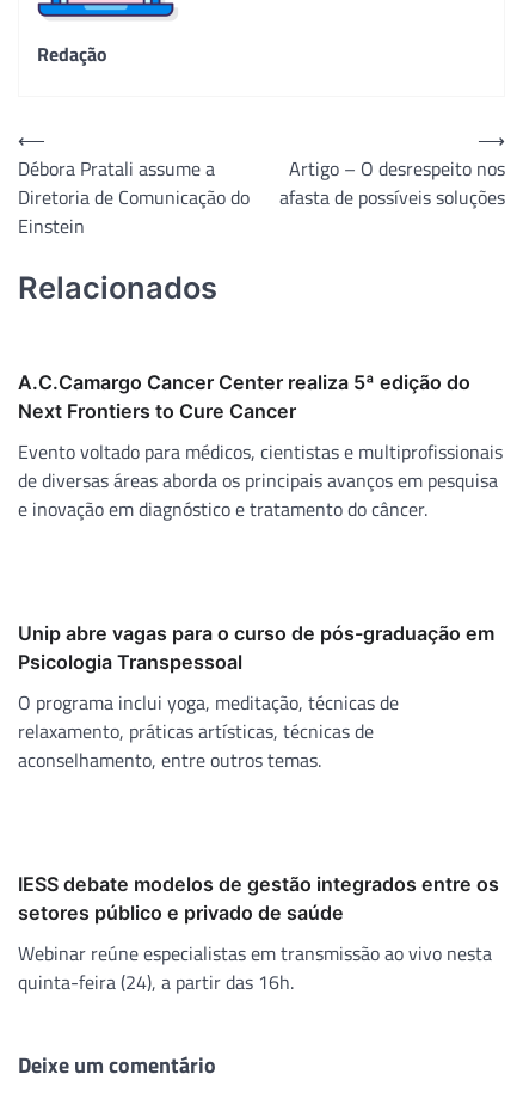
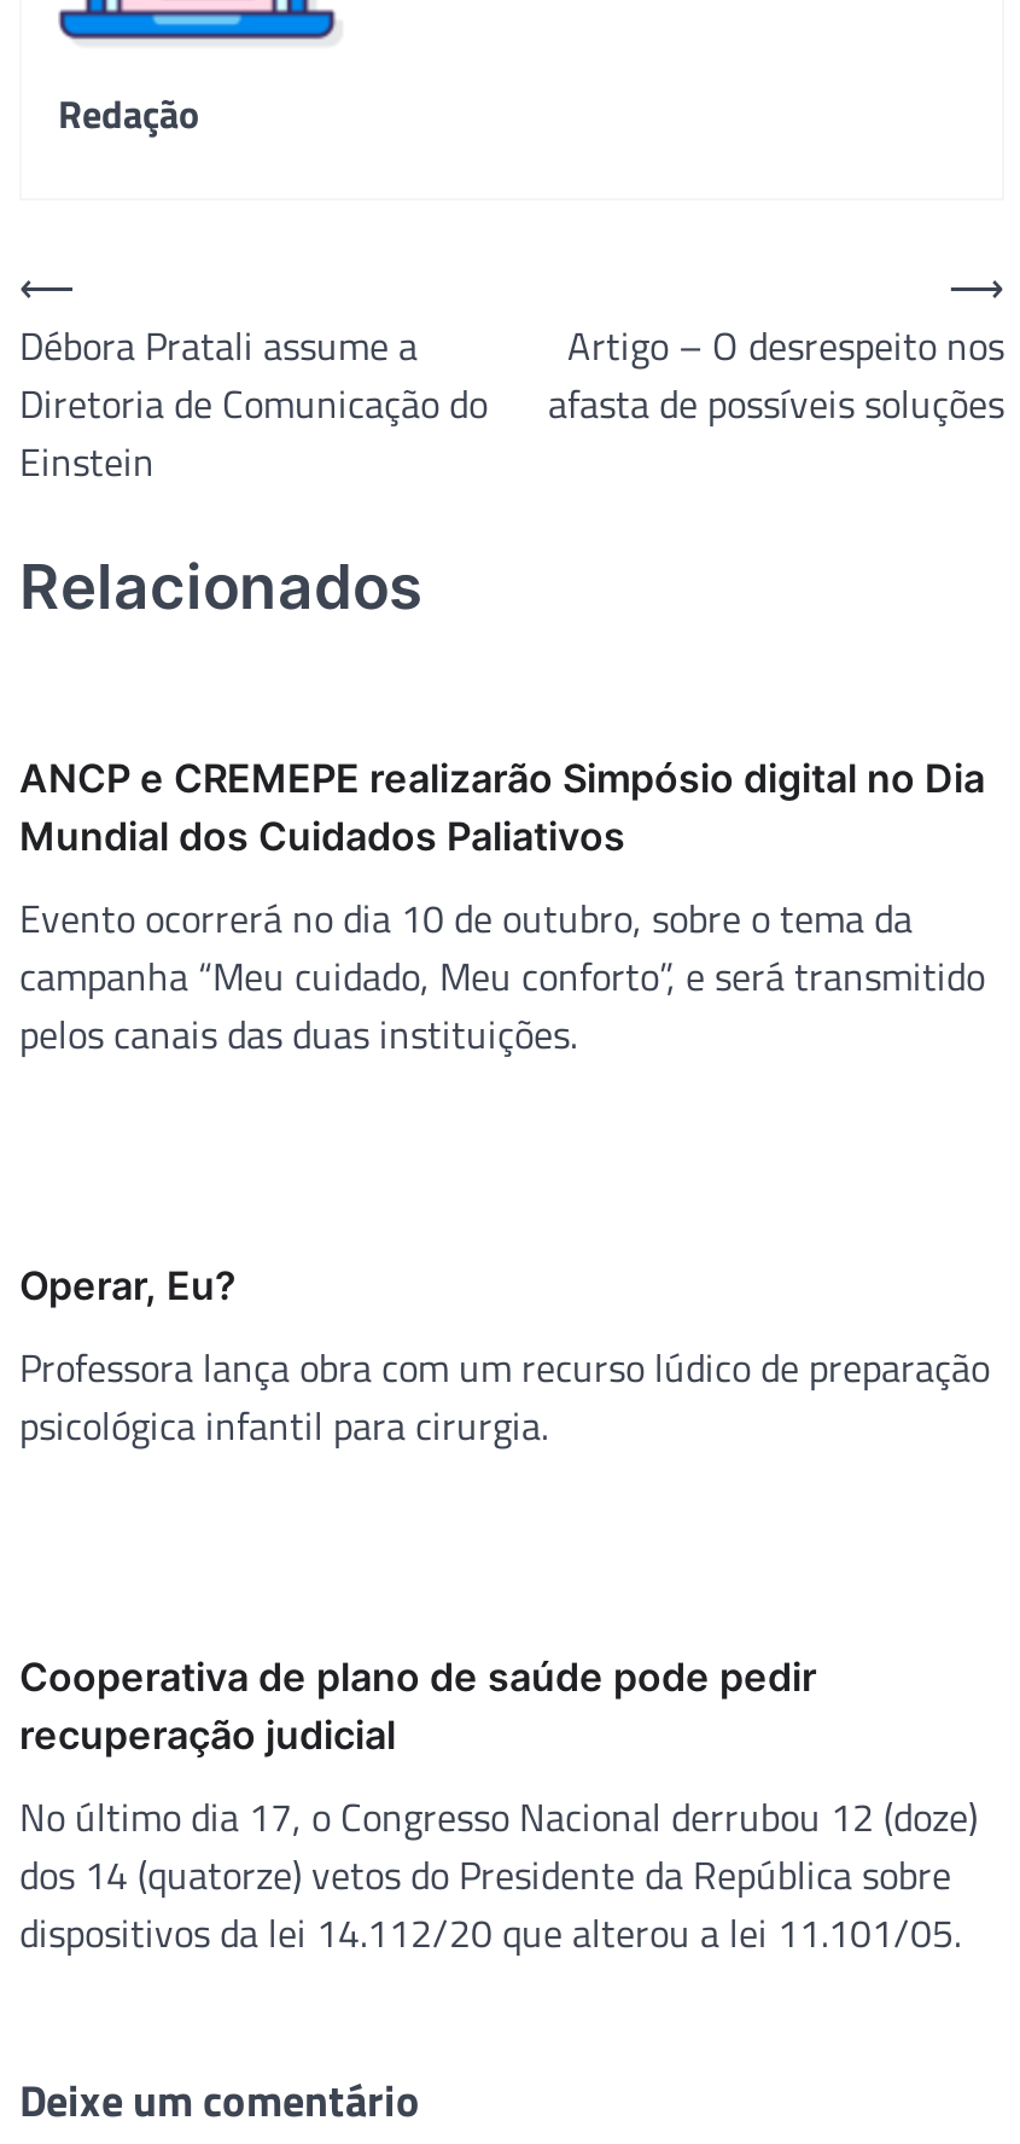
- A.C.Camargo Cancer Center realiza 5ª edição do
- Next Frontiers to Cure Cancer
+ ANCP e CREMEPE realizarão Simpósio digital no Dia
+ Mundial dos Cuidados Paliativos

- Evento voltado para médicos, cientistas e multiprofissionais
- de diversas áreas aborda os principais avanços em pesquisa
- e inovação em diagnóstico e tratamento do câncer.
+ Evento ocorrerá no dia 10 de outubro, sobre o tema da
+ campanha “Meu cuidado, Meu conforto”, e será transmitido
+ pelos canais das duas instituições.

- Unip abre vagas para o curso de pós-graduação em
- Psicologia Transpessoal
+ Operar, Eu?

- O programa inclui yoga, meditação, técnicas de
- relaxamento, práticas artísticas, técnicas de
- aconselhamento, entre outros temas.
+ Professora lança obra com um recurso lúdico de preparação
+ psicológica infantil para cirurgia.

- IESS debate modelos de gestão integrados entre os
- setores público e privado de saúde
+ Cooperativa de plano de saúde pode pedir
+ recuperação judicial

- Webinar reúne especialistas em transmissão ao vivo nesta
- quinta-feira (24), a partir das 16h.
+ No último dia 17, o Congresso Nacional derrubou 12 (doze)
+ dos 14 (quatorze) vetos do Presidente da República sobre
+ dispositivos da lei 14.112/20 que alterou a lei 11.101/05.
